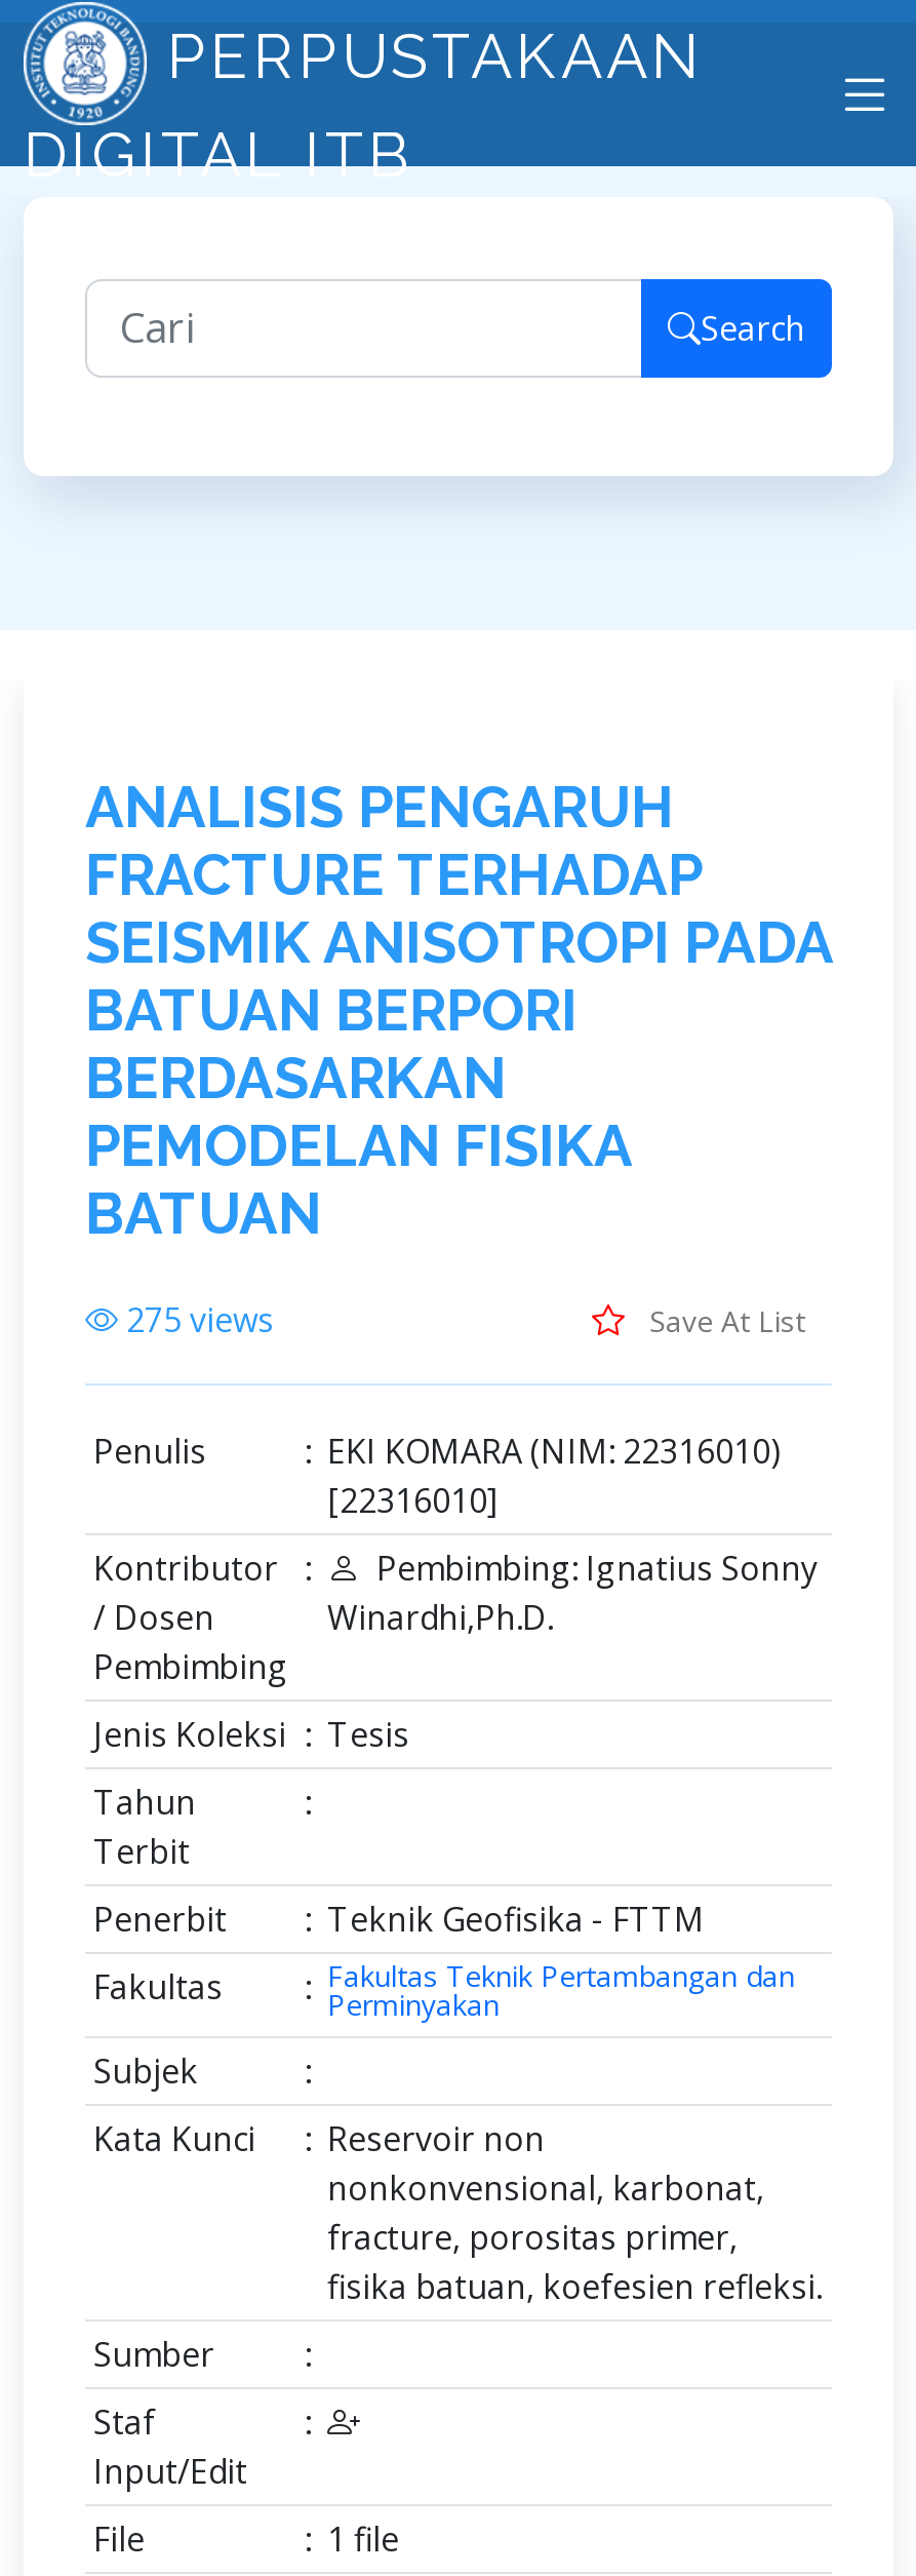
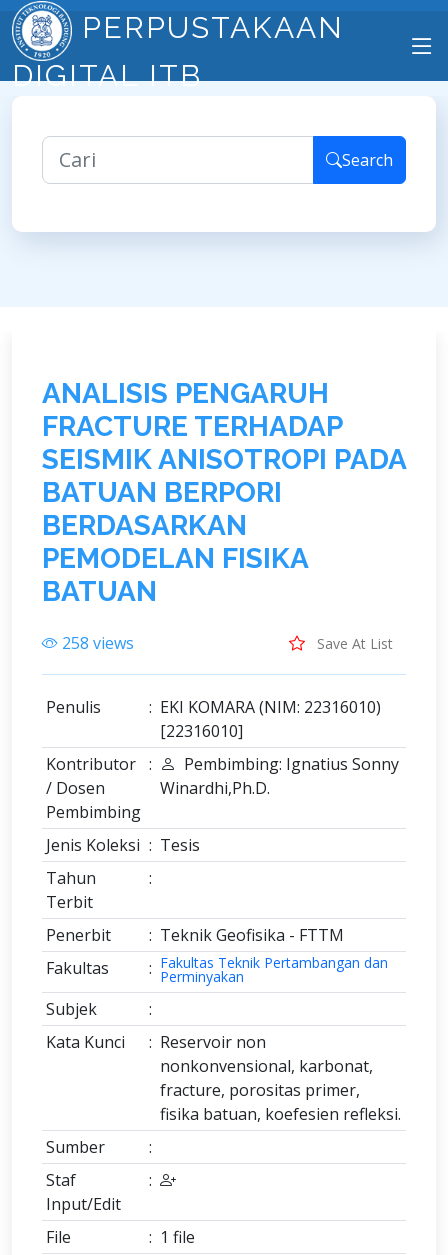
- 275 views
+ 258 views
